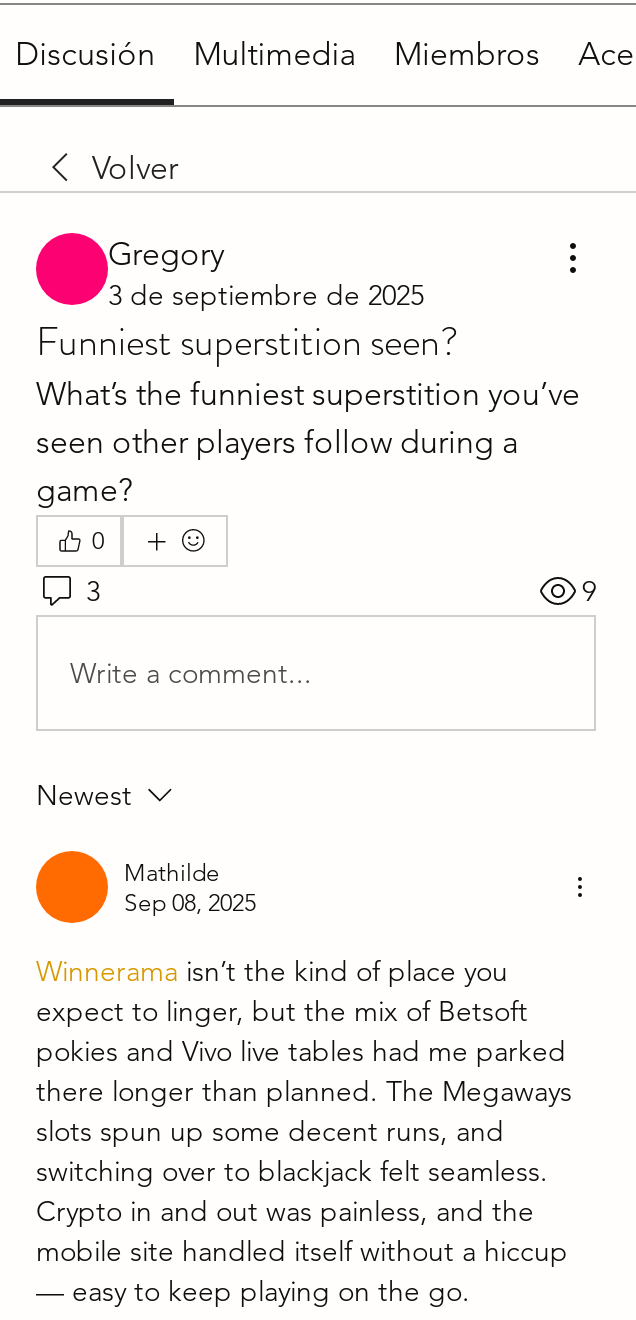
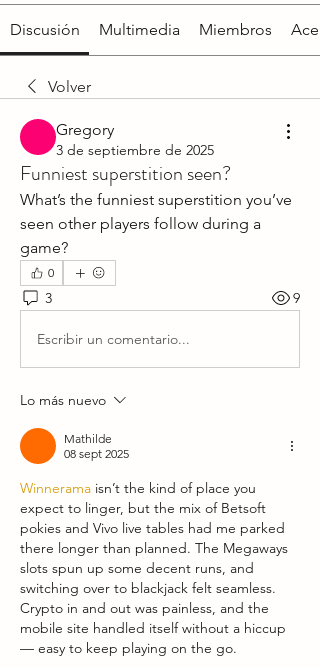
- Write a comment...
+ Escribir un comentario...

- Newest
+ Lo más nuevo

- Sep 08, 2025
+ 08 sept 2025
